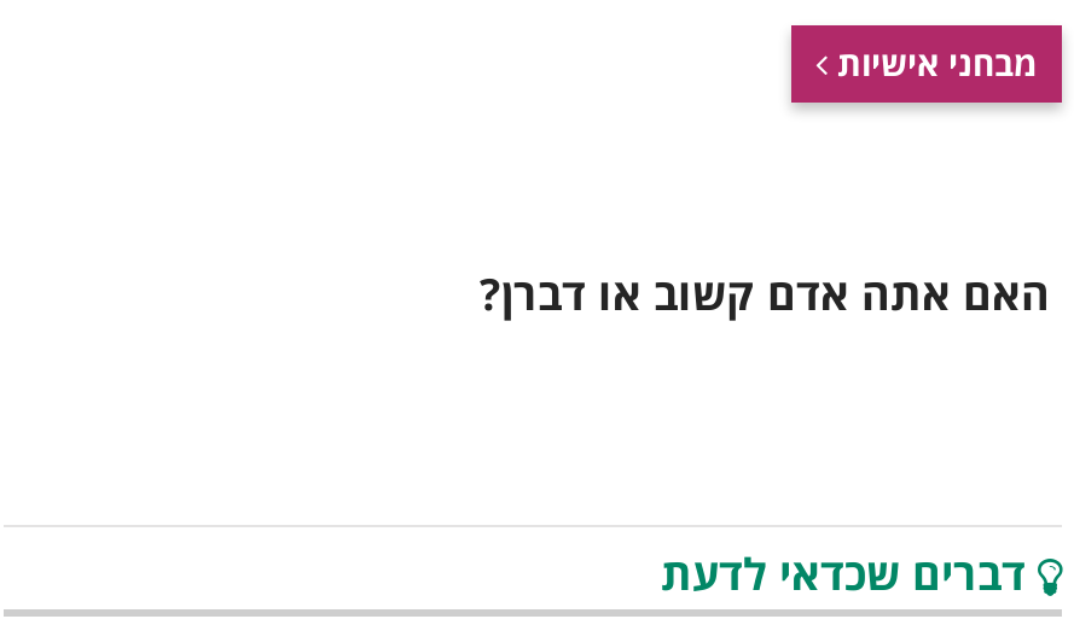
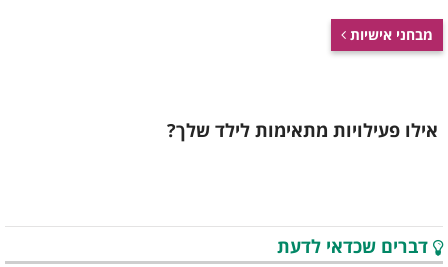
- האם אתה אדם קשוב או דברן?
+ אילו פעילויות מתאימות לילד שלך?
